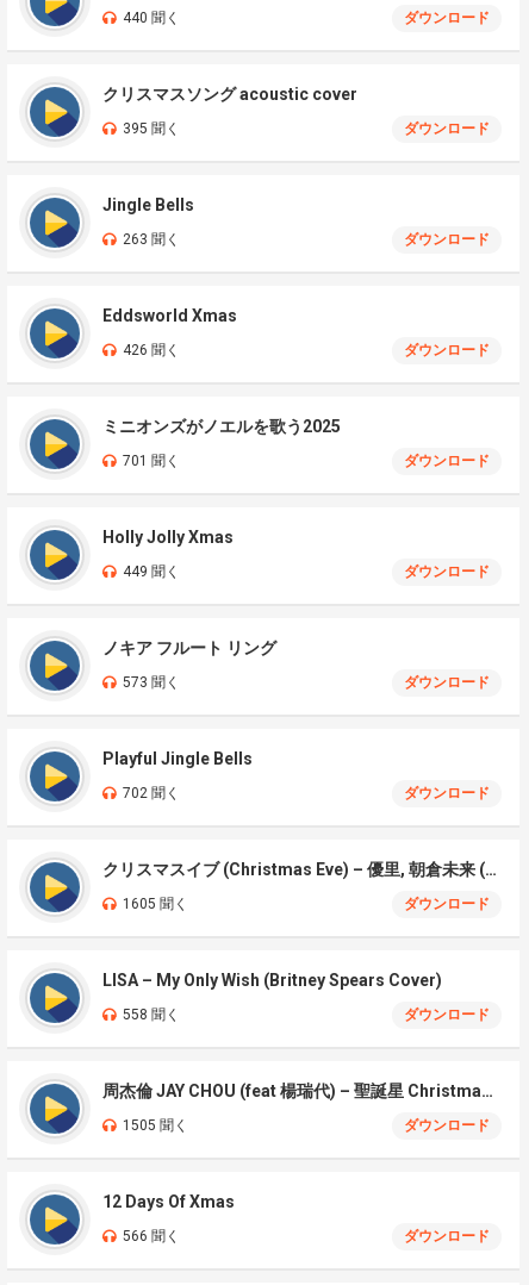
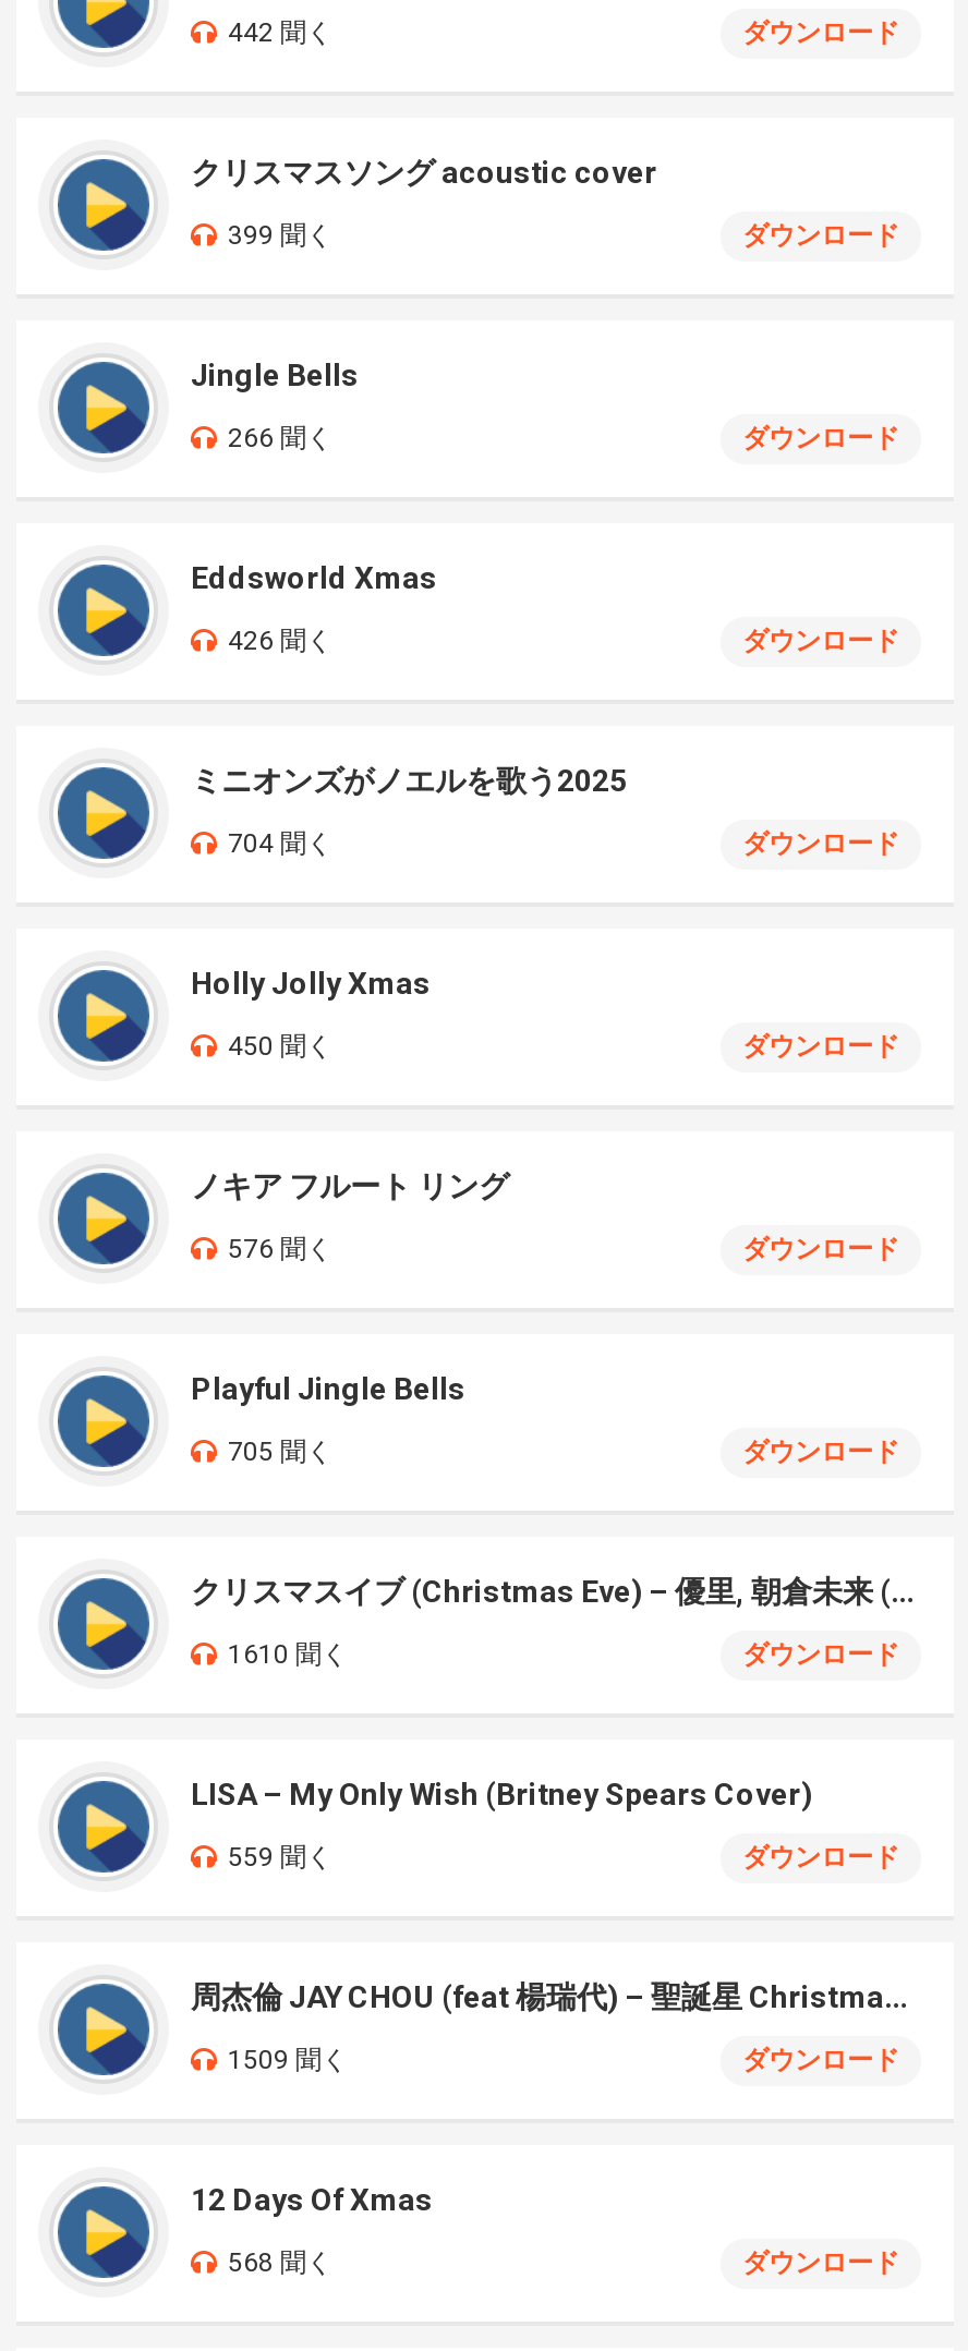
- 440 聞く
+ 442 聞く

- 395 聞く
+ 399 聞く

- 263 聞く
+ 266 聞く

- 701 聞く
+ 704 聞く

- 449 聞く
+ 450 聞く

- 573 聞く
+ 576 聞く

- 702 聞く
+ 705 聞く

- 1605 聞く
+ 1610 聞く

- 558 聞く
+ 559 聞く

- 1505 聞く
+ 1509 聞く

- 566 聞く
+ 568 聞く
